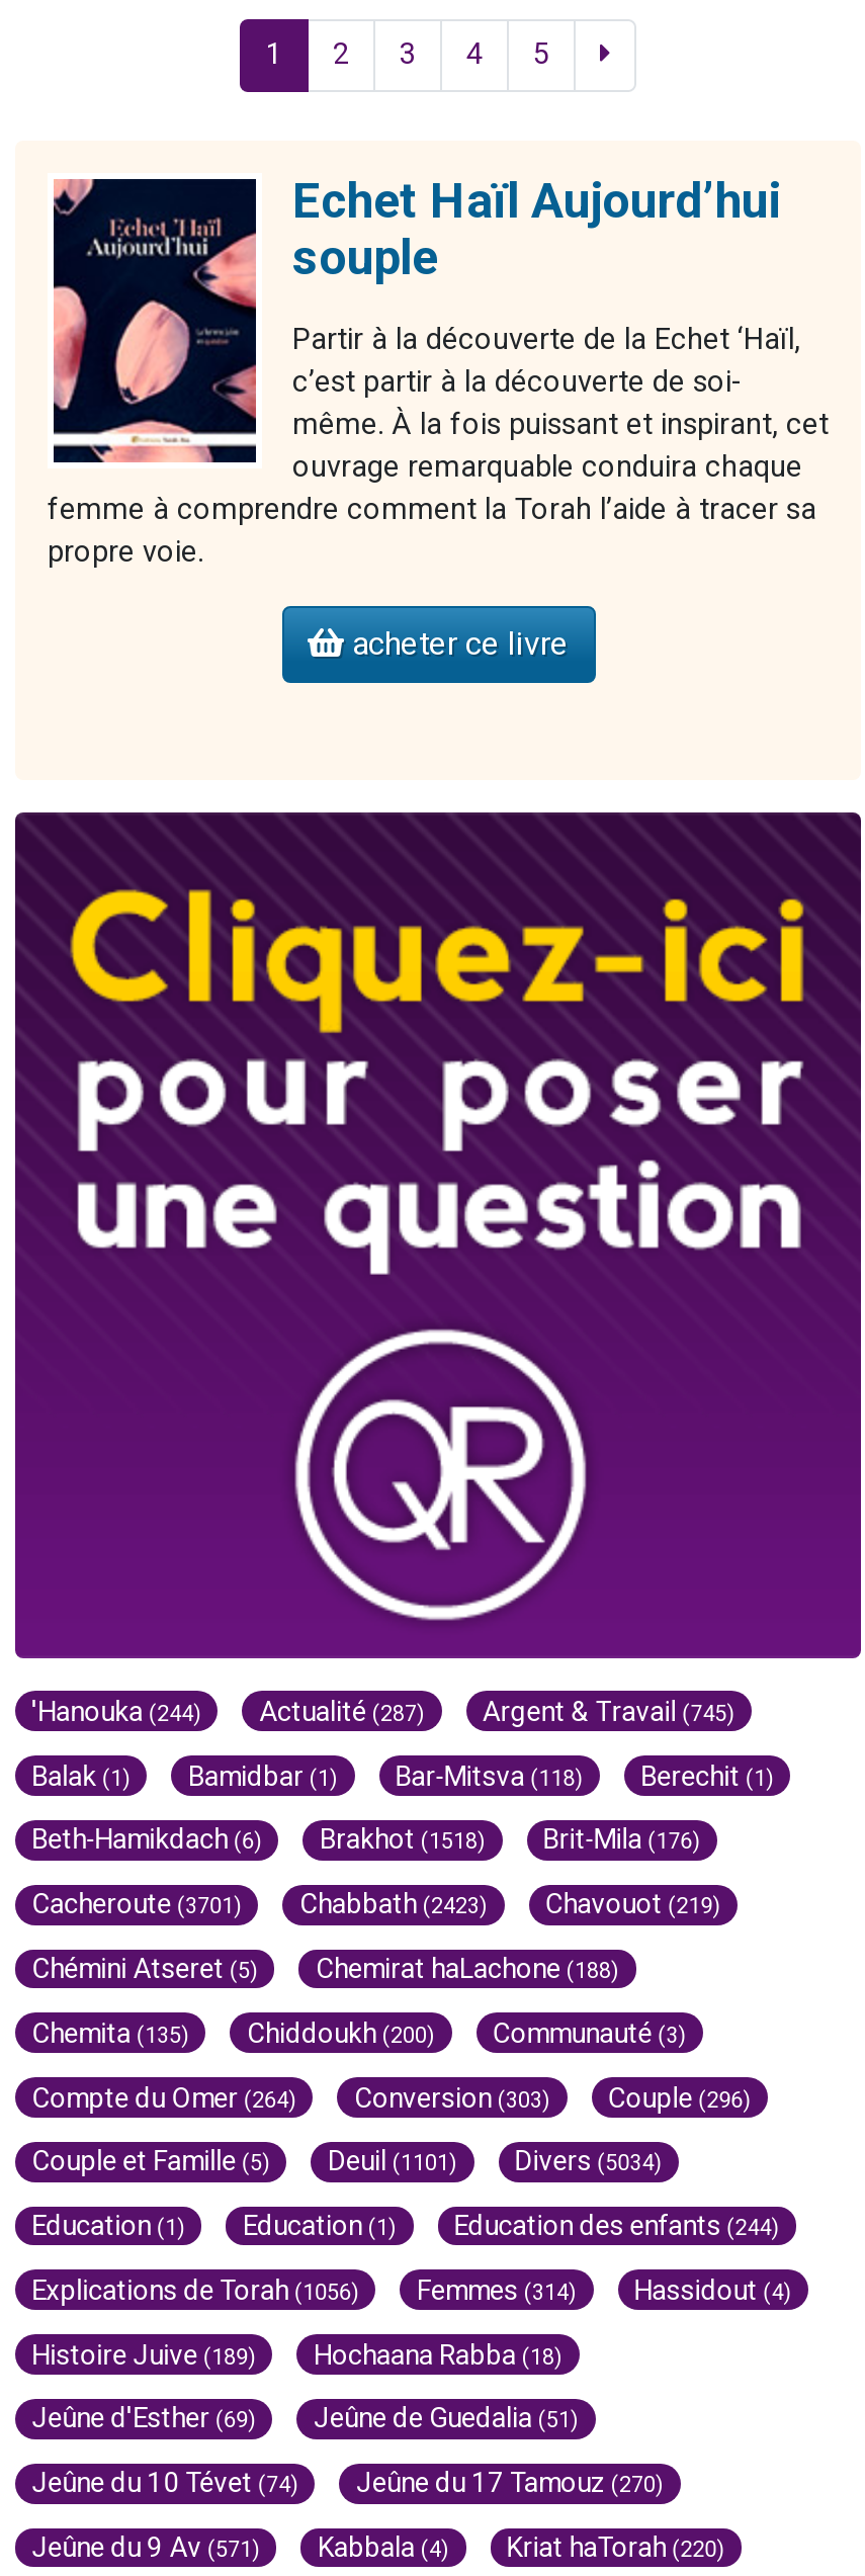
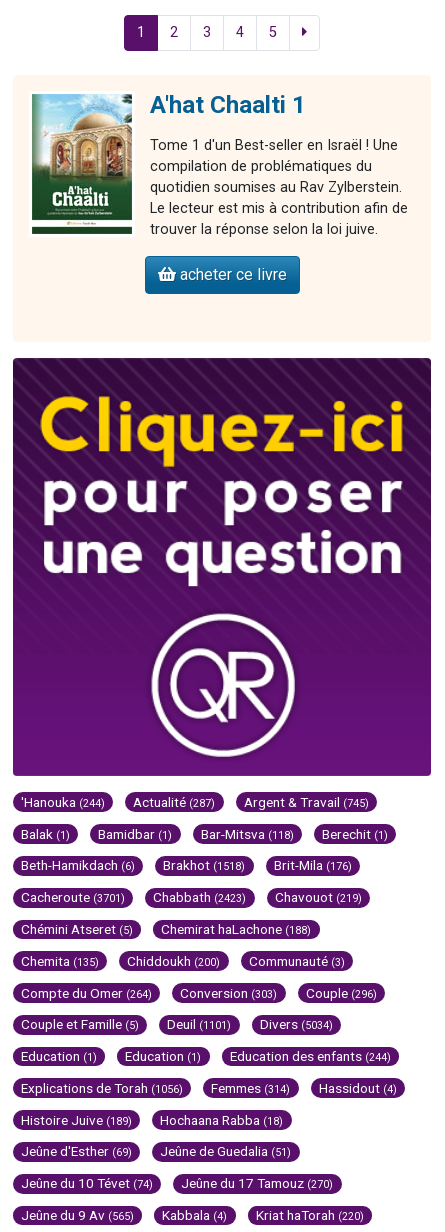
- [image]
- Echet Haïl Aujourd’hui
- souple
+ [image]
+ A'hat Chaalti 1

- Partir à la découverte de la Echet ‘Haïl,
- c’est partir à la découverte de soi-
- même. À la fois puissant et inspirant, cet
- ouvrage remarquable conduira chaque
- femme à comprendre comment la Torah l’aide à tracer sa
- propre voie.
+ Tome 1 d'un Best-seller en Israël ! Une
+ compilation de problématiques du
+ quotidien soumises au Rav Zylberstein.
+ Le lecteur est mis à contribution afin de
+ trouver la réponse selon la loi juive.

- Jeûne du 9 Av (571) Kabbala (4) Kriat haTorah (220)
+ Jeûne du 9 Av (565) Kabbala (4) Kriat haTorah (220)
